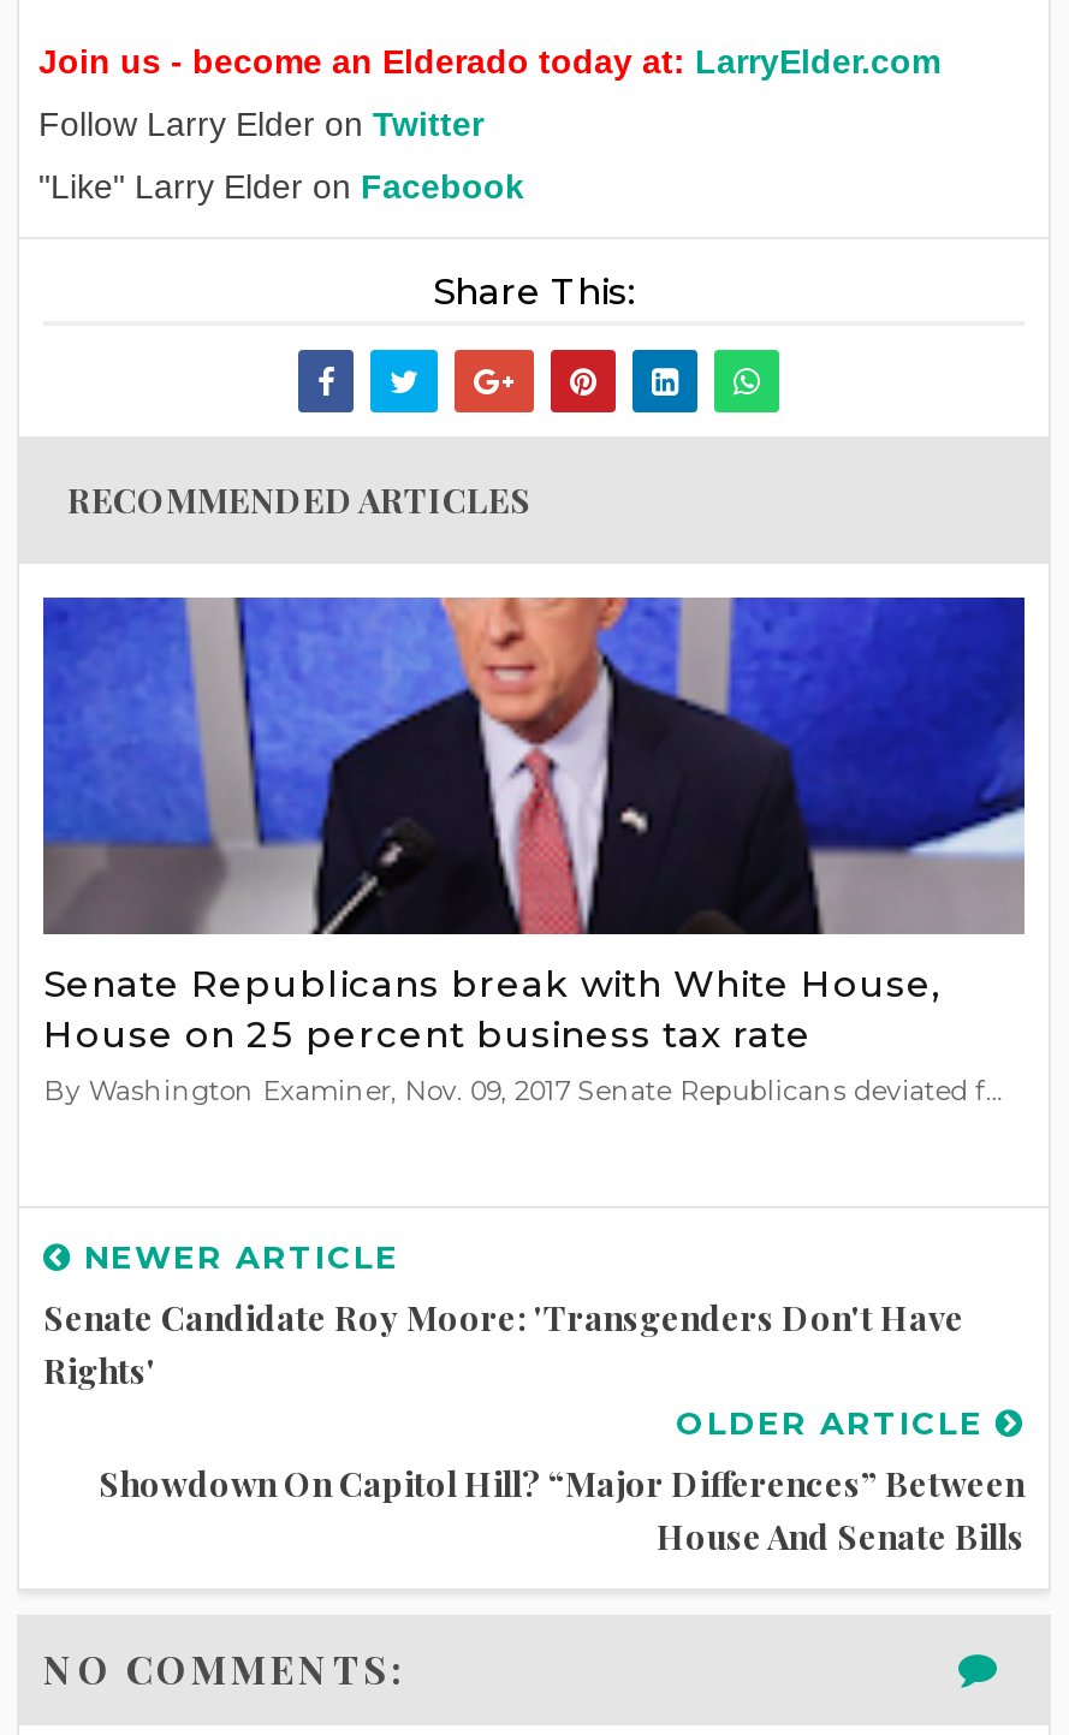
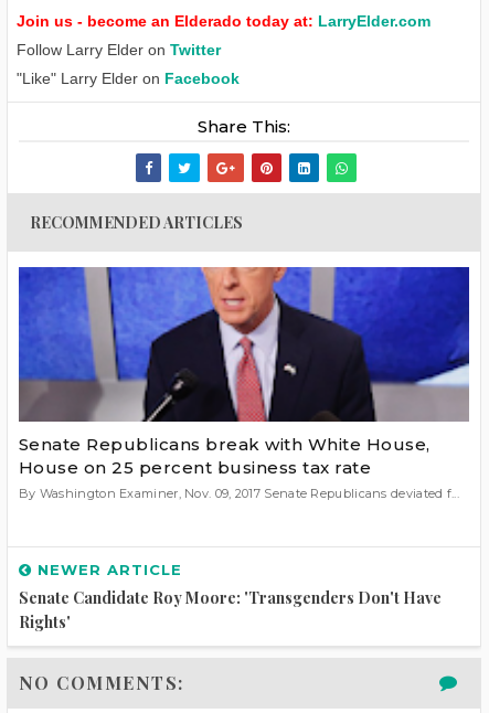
- OLDER ARTICLE
- Showdown On Capitol Hill? “Major Differences” Between
- House And Senate Bills
